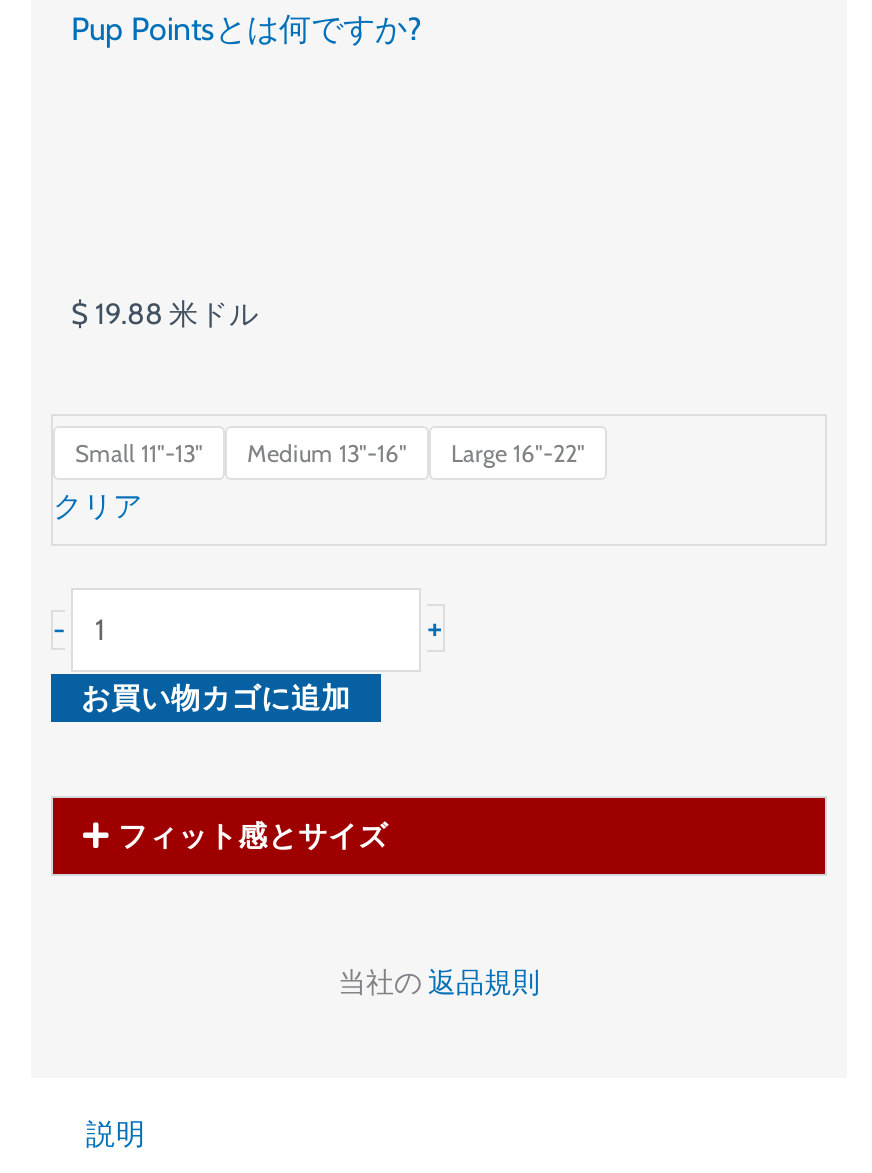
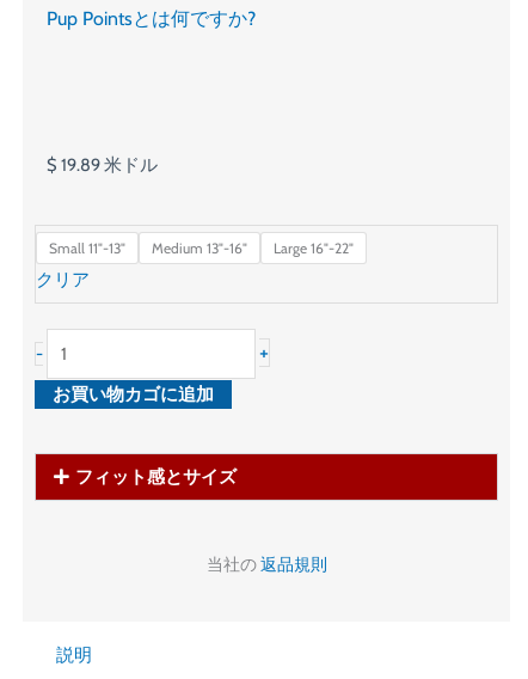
- $19.88 米ドル
+ $19.89 米ドル
